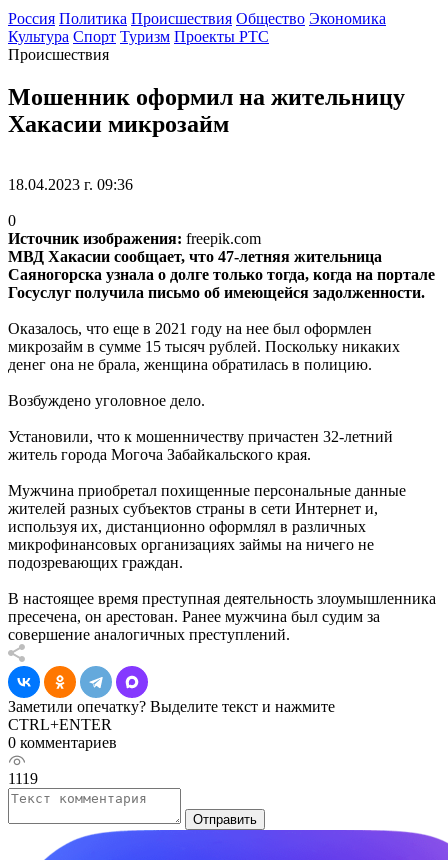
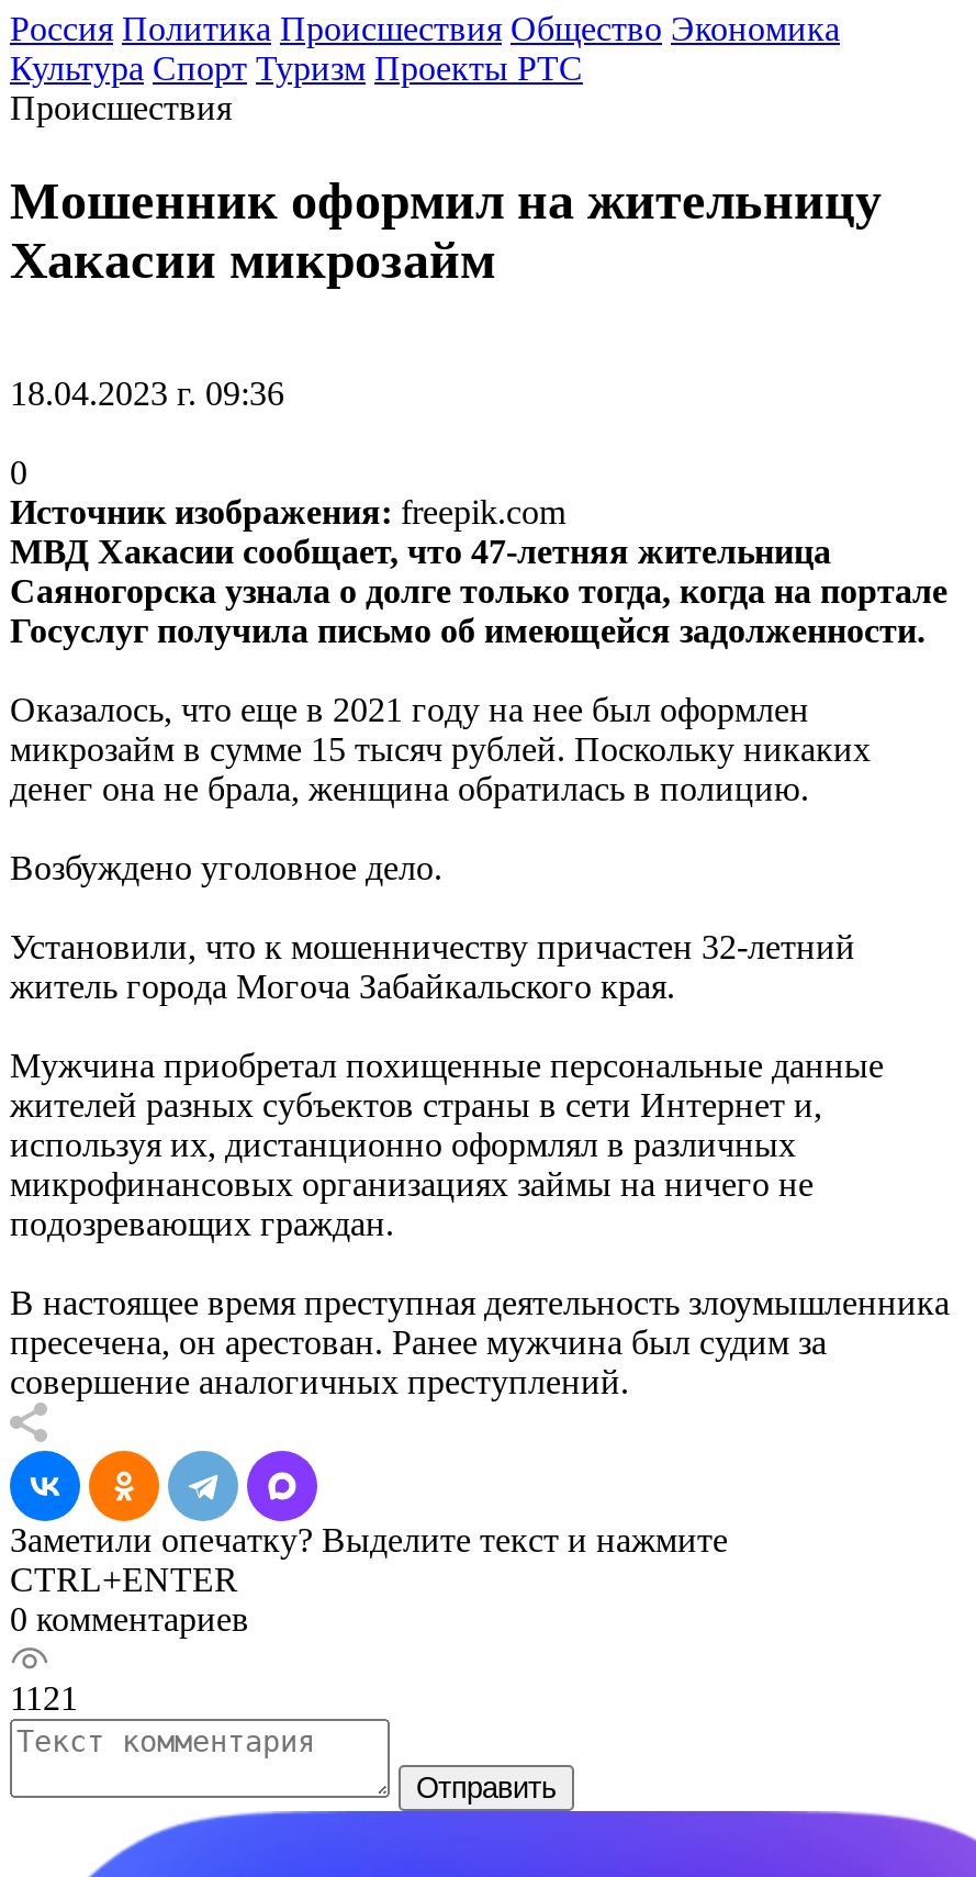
- 1119
+ 1121
